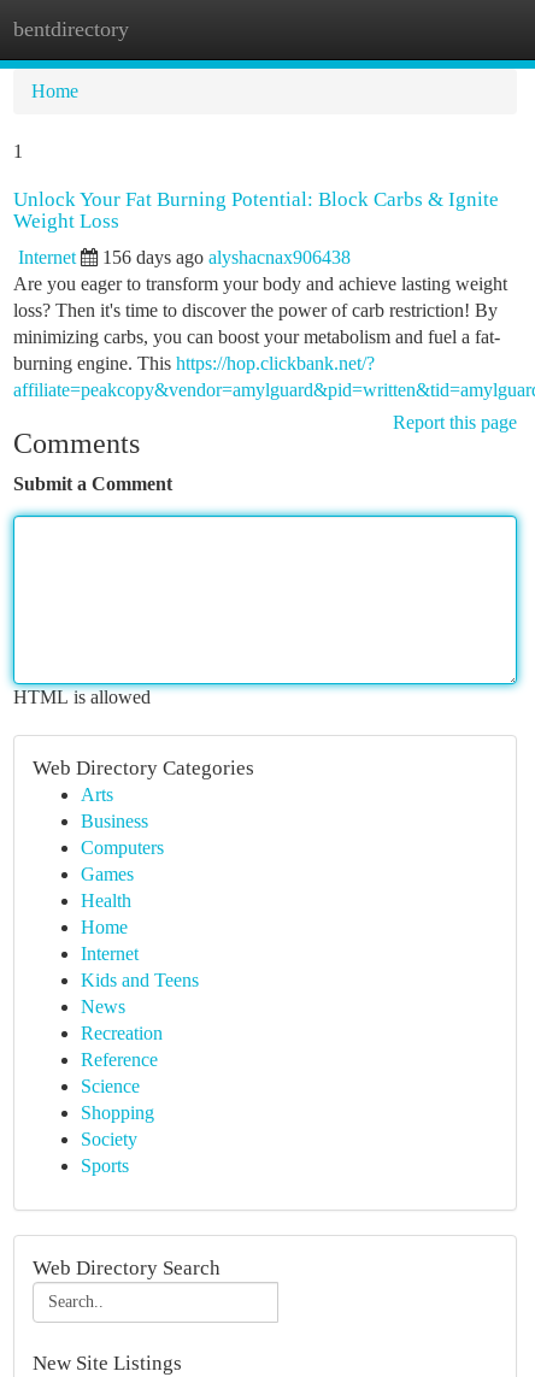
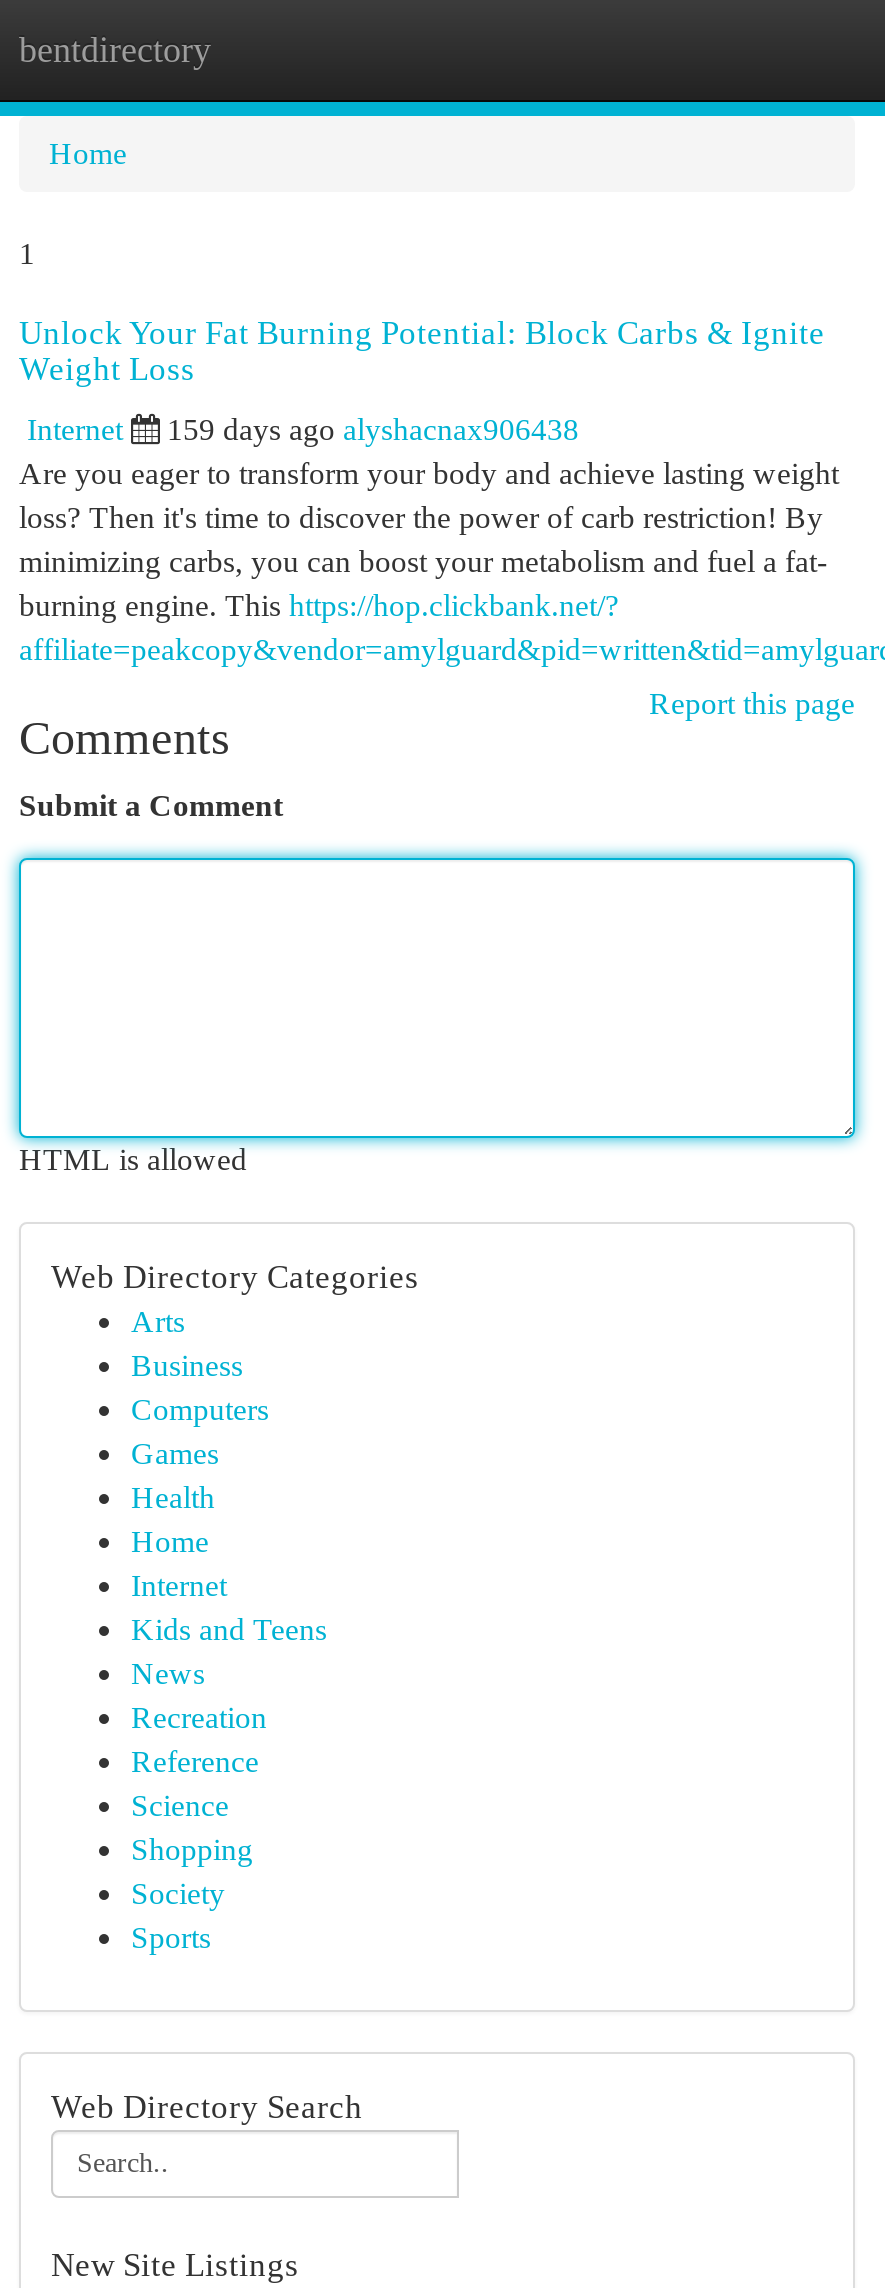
- 156 days ago alyshacnax906438
+ 159 days ago alyshacnax906438
